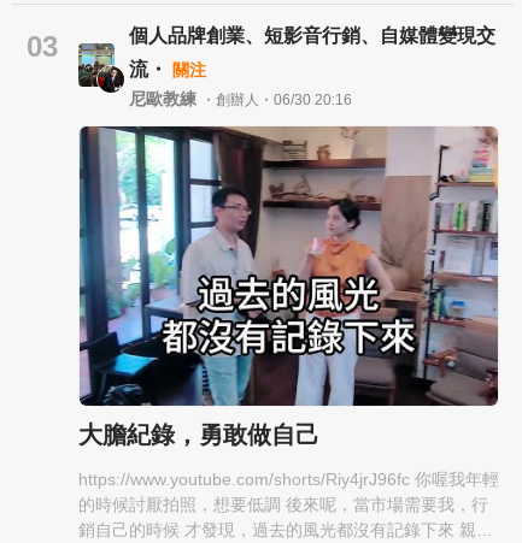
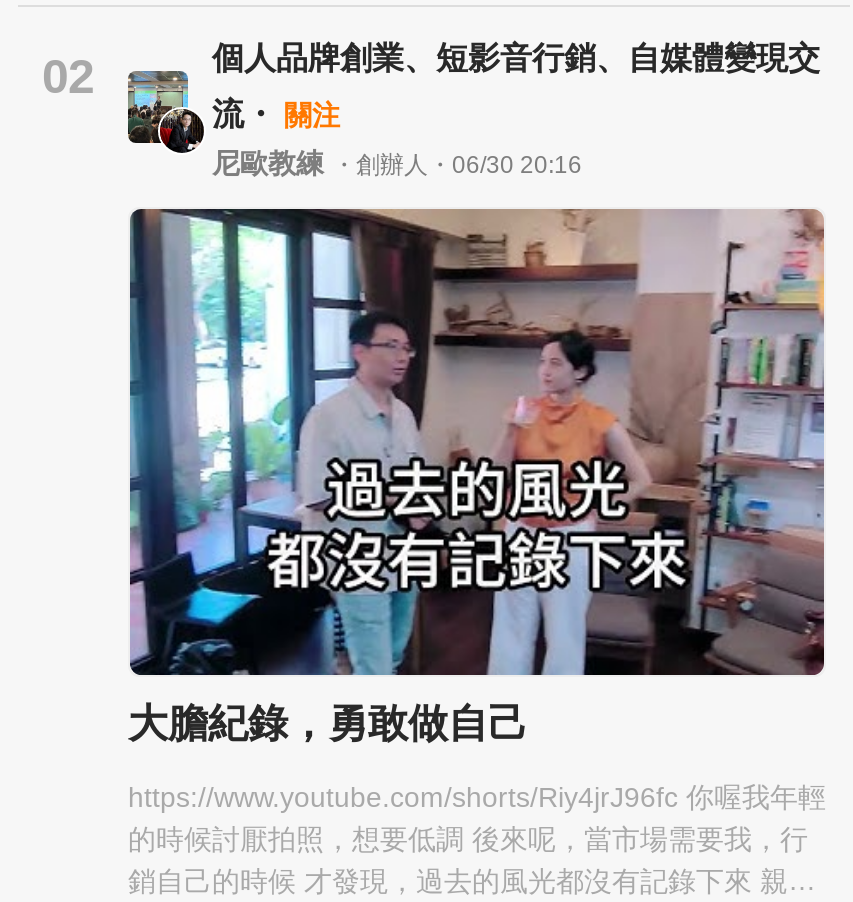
- 03
+ 02
